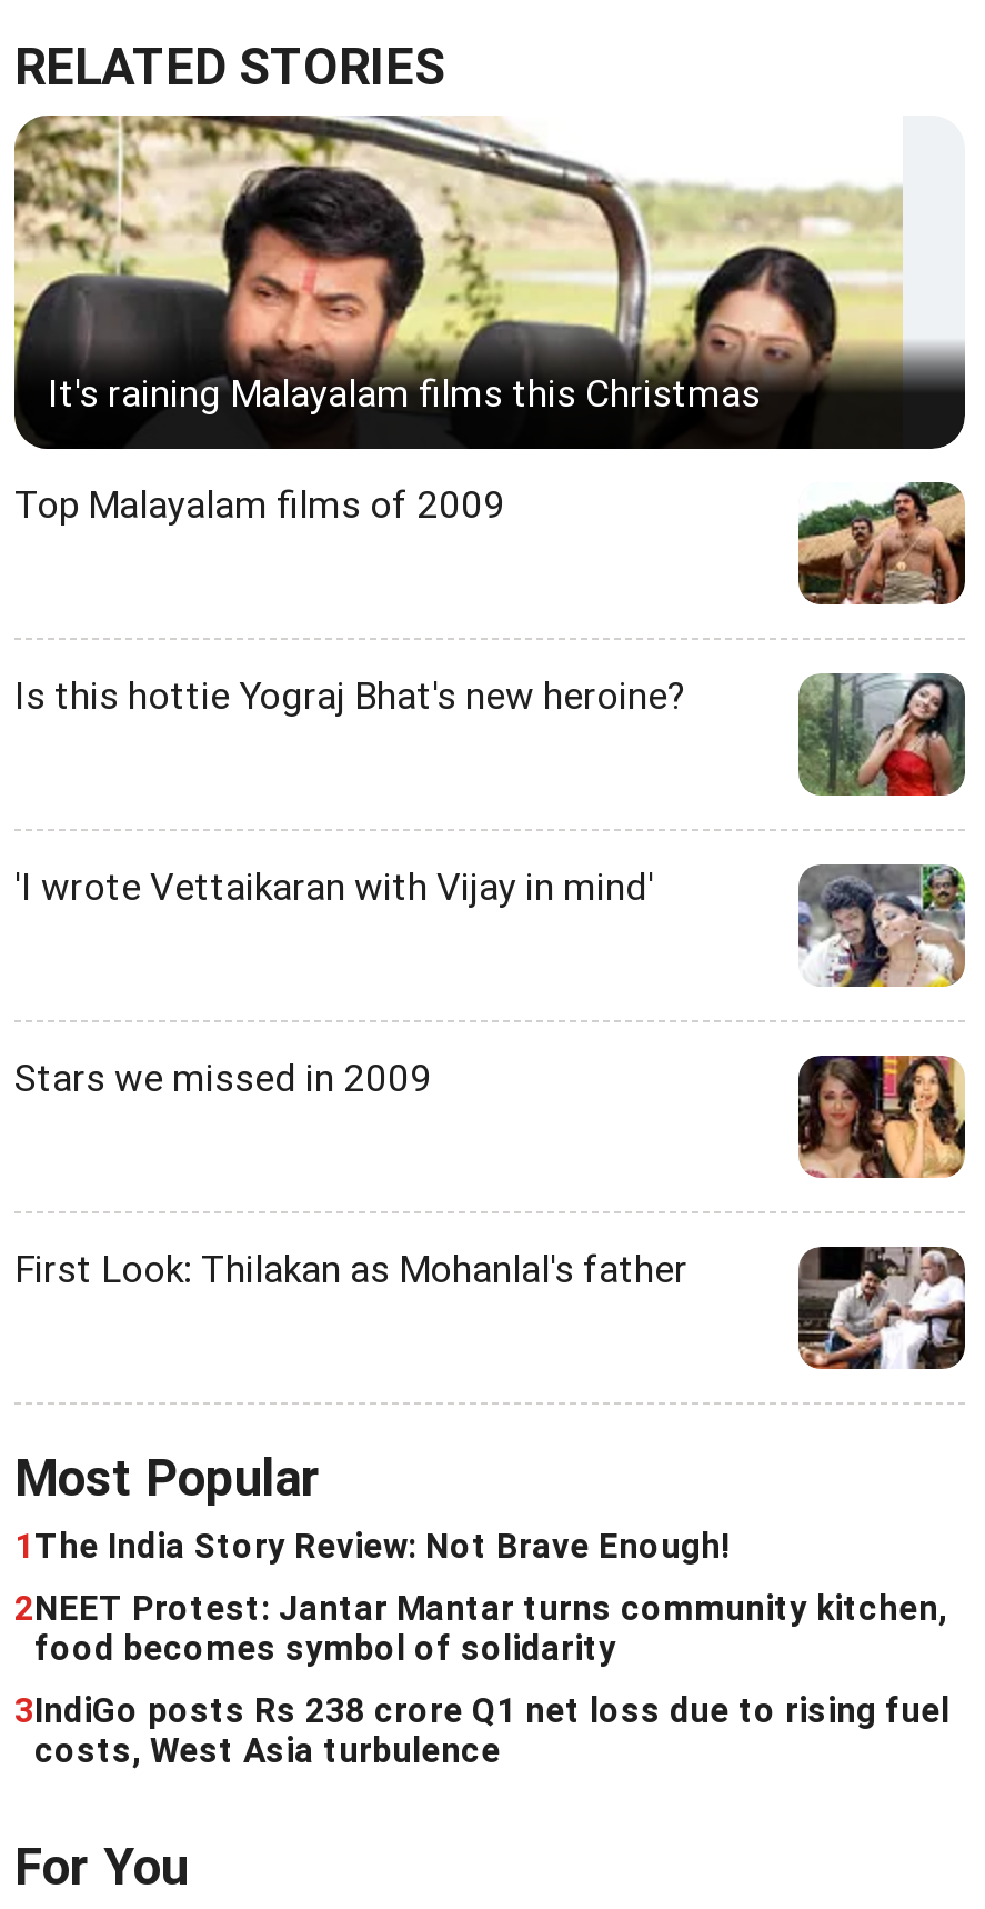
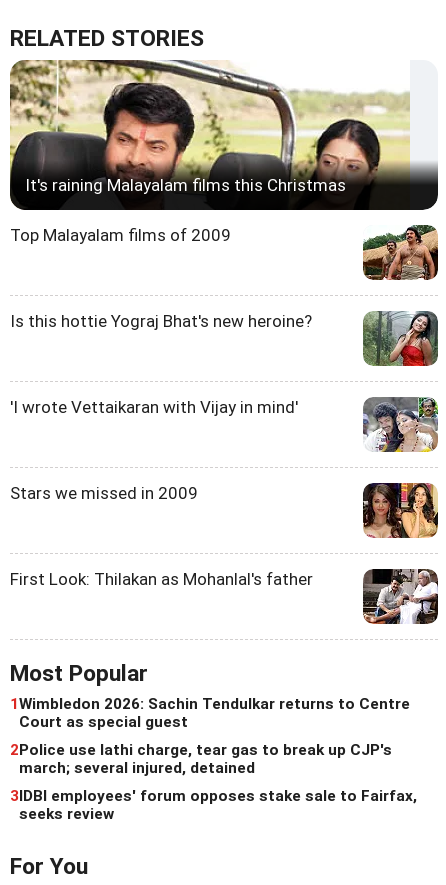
- 1 The India Story Review: Not Brave Enough!
+ 1Wimbledon 2026: Sachin Tendulkar returns to Centre
+ Court as special guest

- 2NEET Protest: Jantar Mantar turns community kitchen,
- food becomes symbol of solidarity
+ 2Police use lathi charge, tear gas to break up CJP's
+ march; several injured, detained

- 3IndiGo posts Rs 238 crore Q1 net loss due to rising fuel
- costs, West Asia turbulence
+ 3IDBI employees' forum opposes stake sale to Fairfax,
+ seeks review
